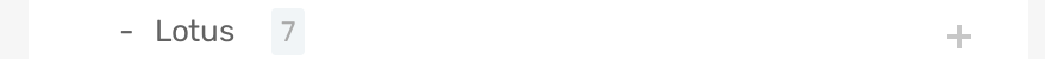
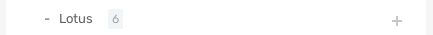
- Lotus 7
+ Lotus 6
